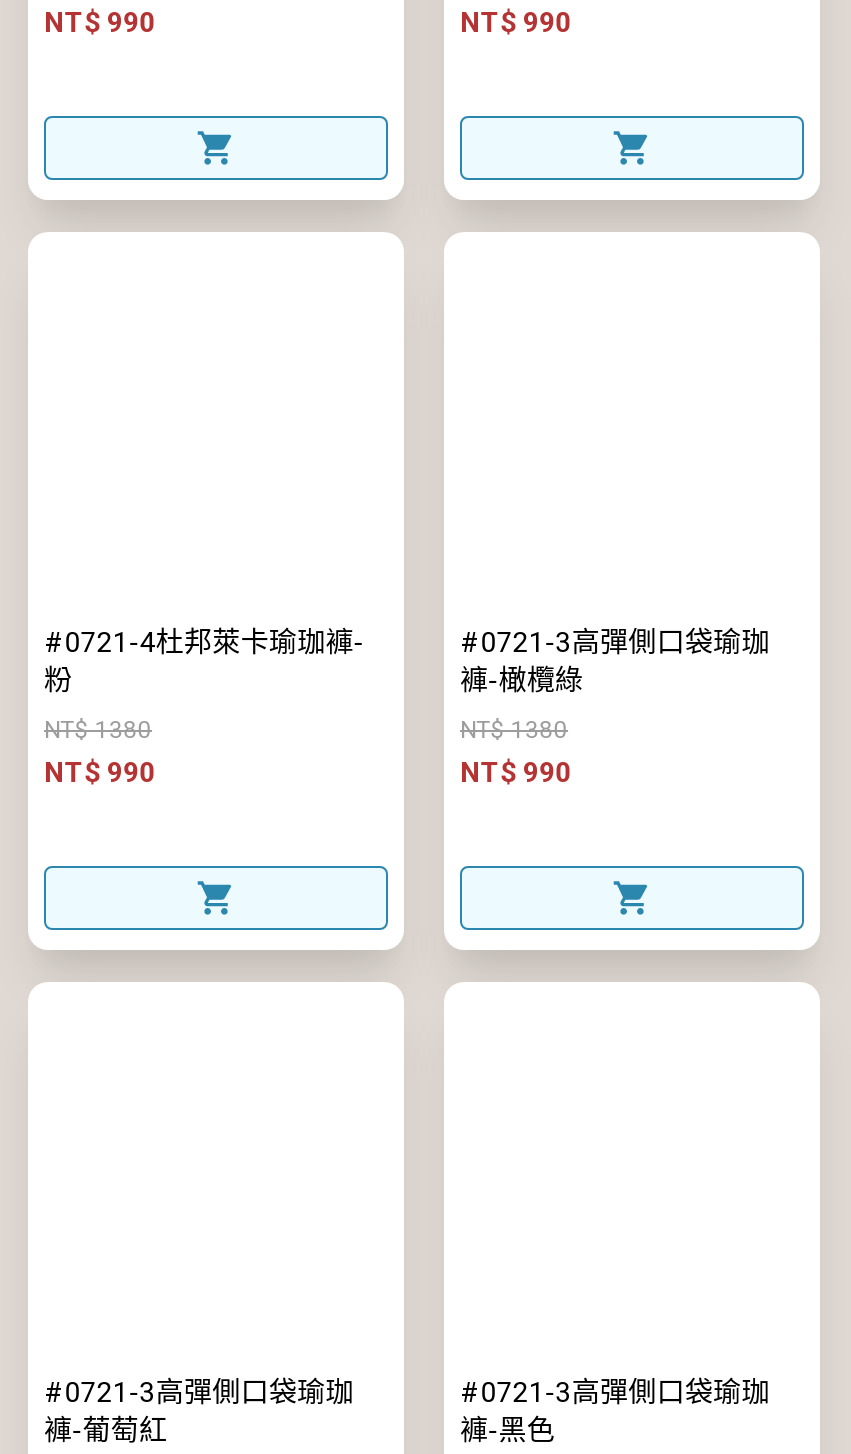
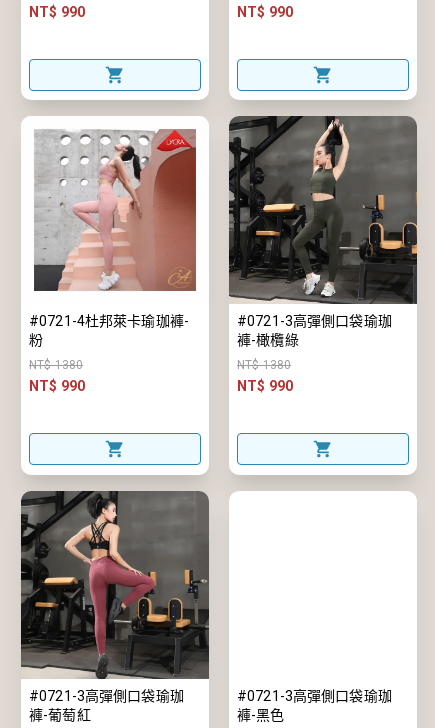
+ [image]

+ [image]

+ [image]
